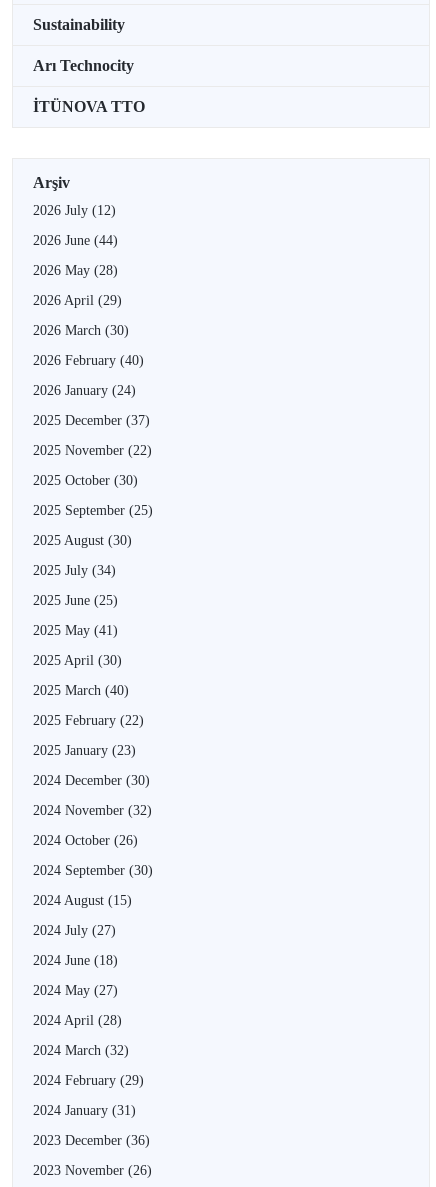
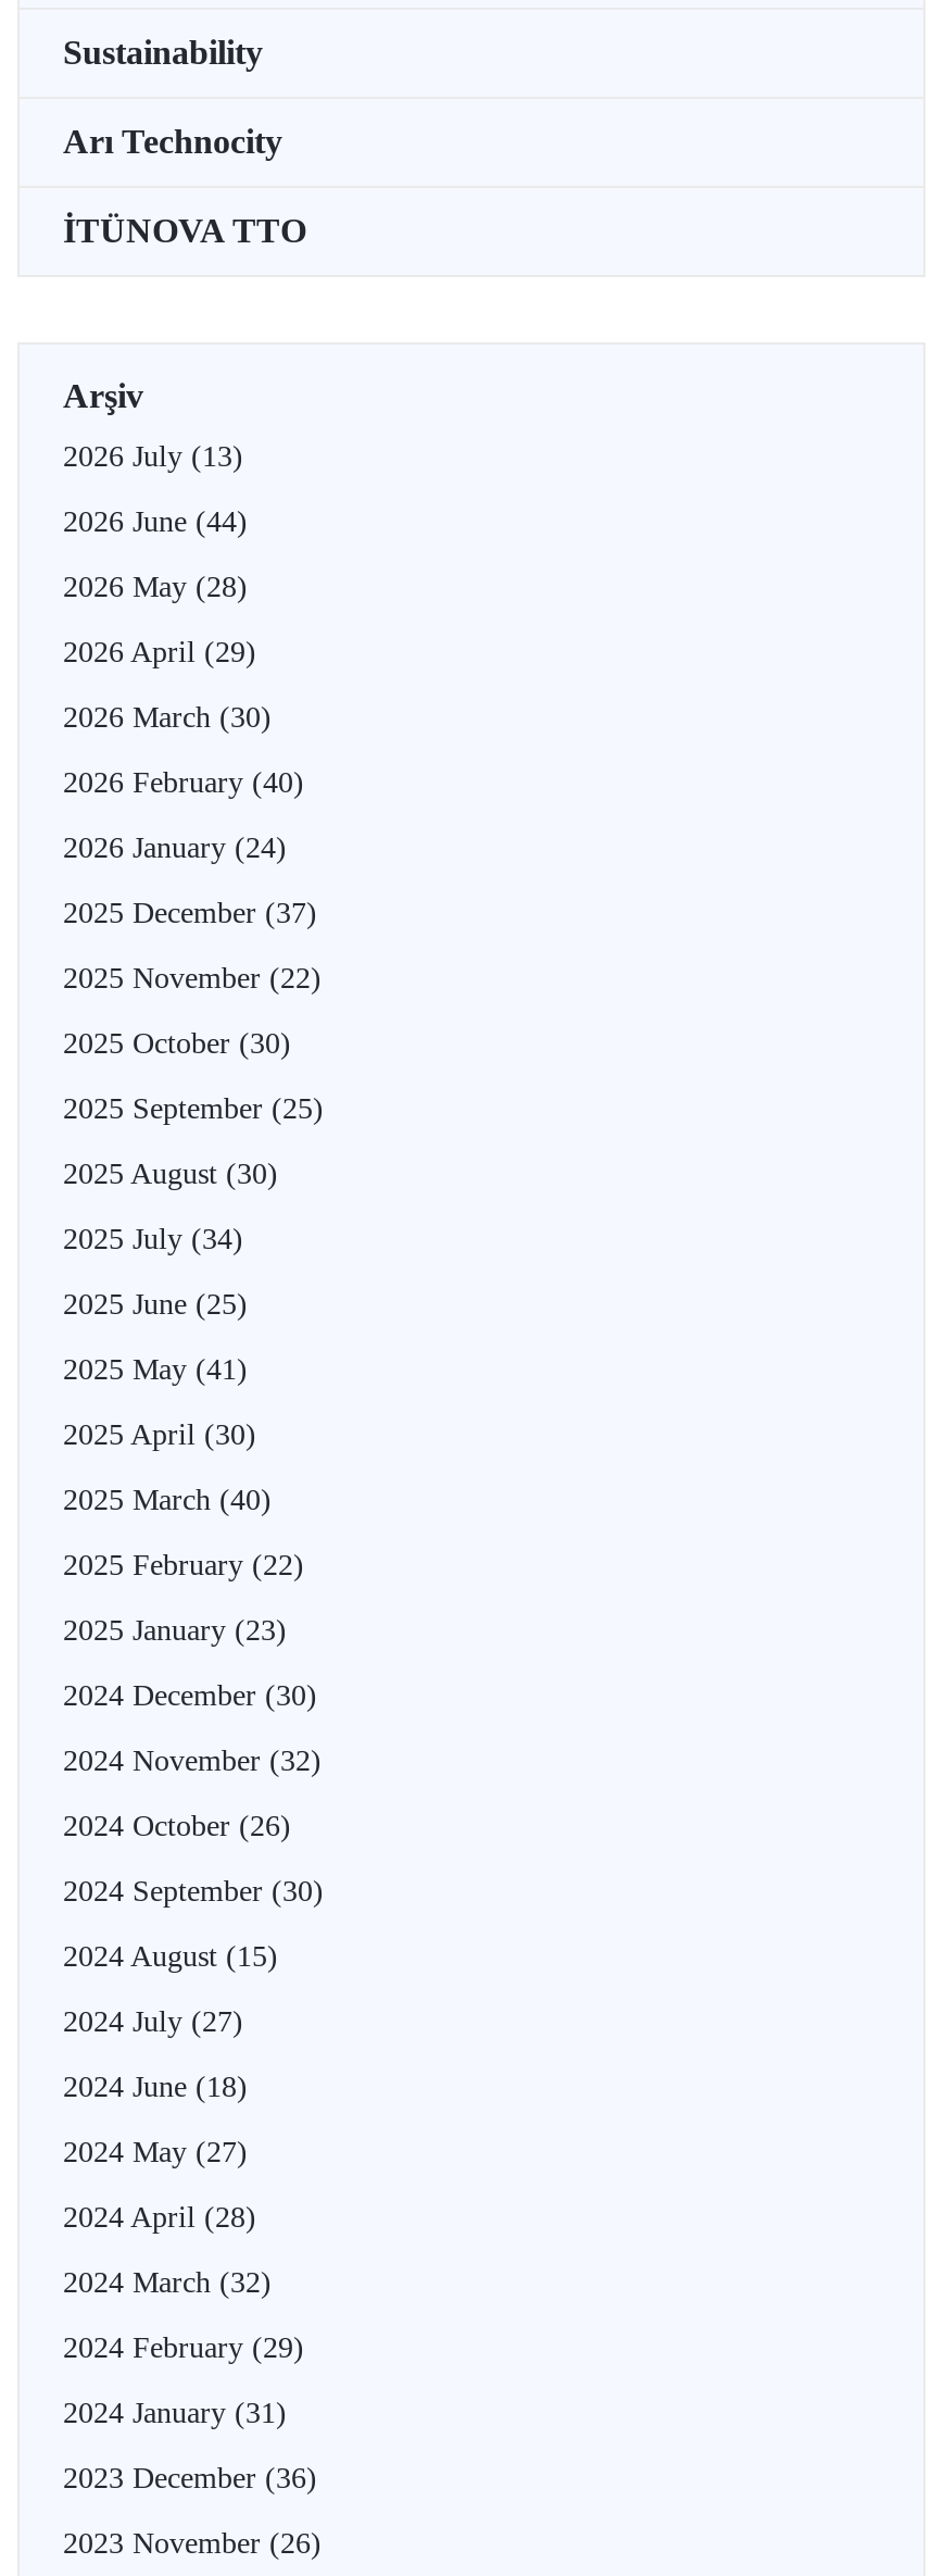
- 2026 July (12)
+ 2026 July (13)
